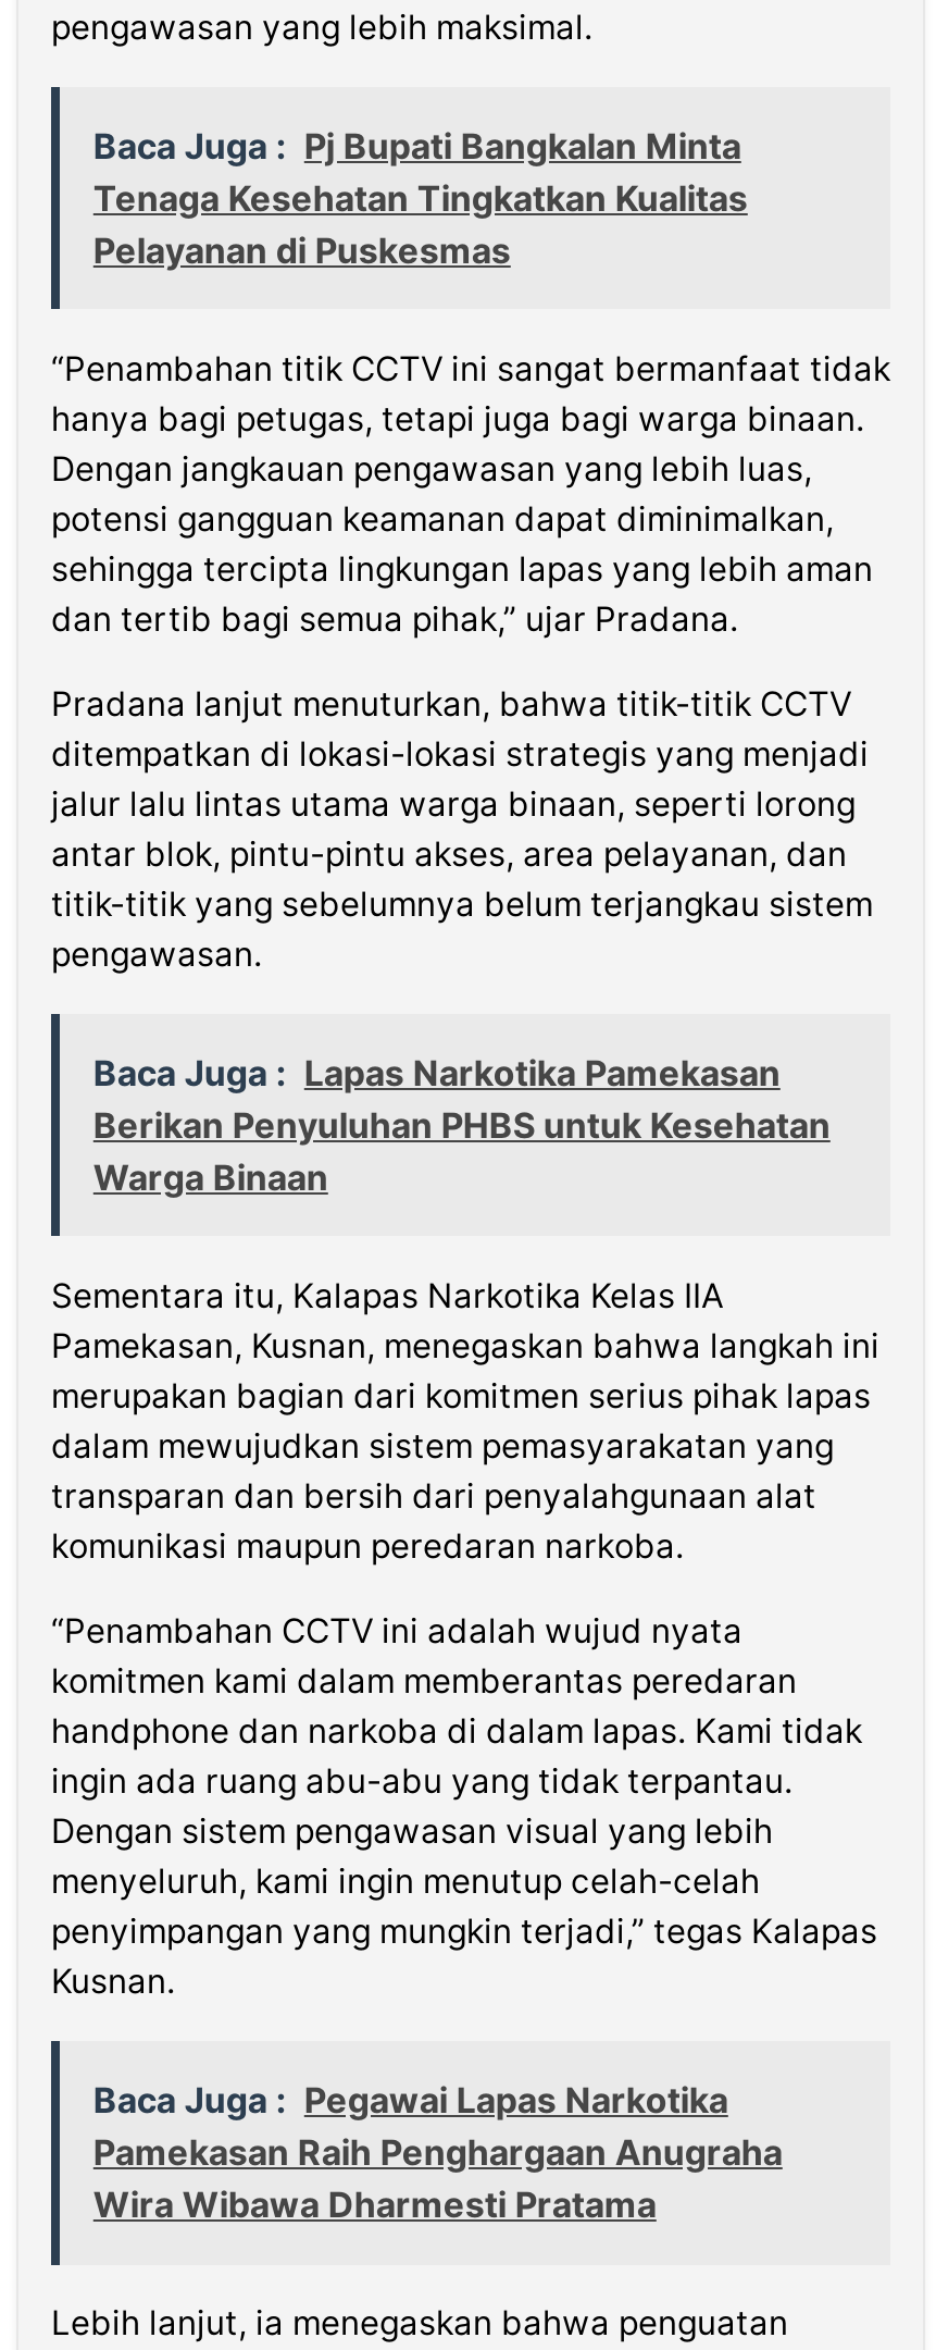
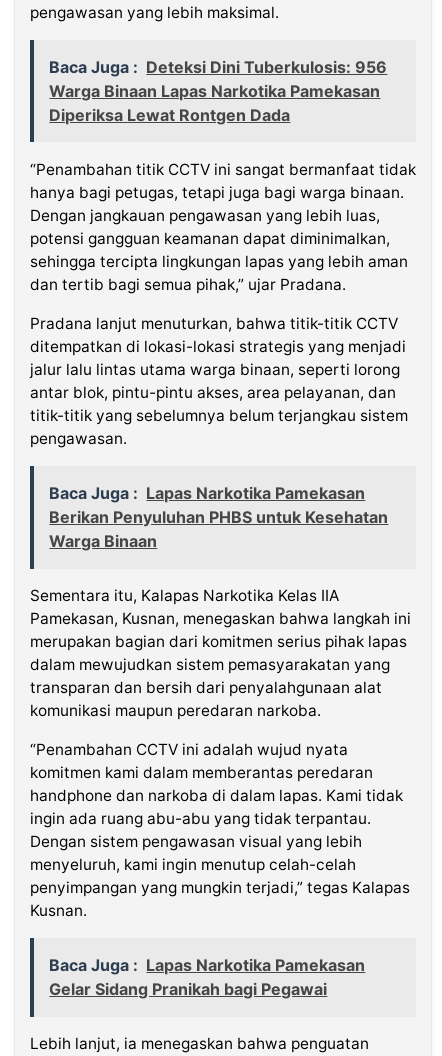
- Baca Juga : Pj Bupati Bangkalan Minta
- Tenaga Kesehatan Tingkatkan Kualitas
- Pelayanan di Puskesmas
+ Baca Juga : Deteksi Dini Tuberkulosis: 956
+ Warga Binaan Lapas Narkotika Pamekasan
+ Diperiksa Lewat Rontgen Dada

- Baca Juga : Pegawai Lapas Narkotika
- Pamekasan Raih Penghargaan Anugraha
- Wira Wibawa Dharmesti Pratama
+ Baca Juga : Lapas Narkotika Pamekasan
+ Gelar Sidang Pranikah bagi Pegawai
